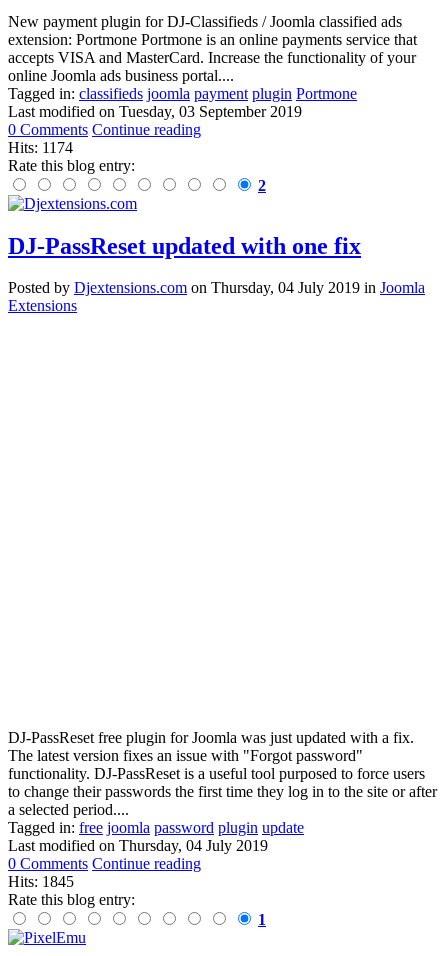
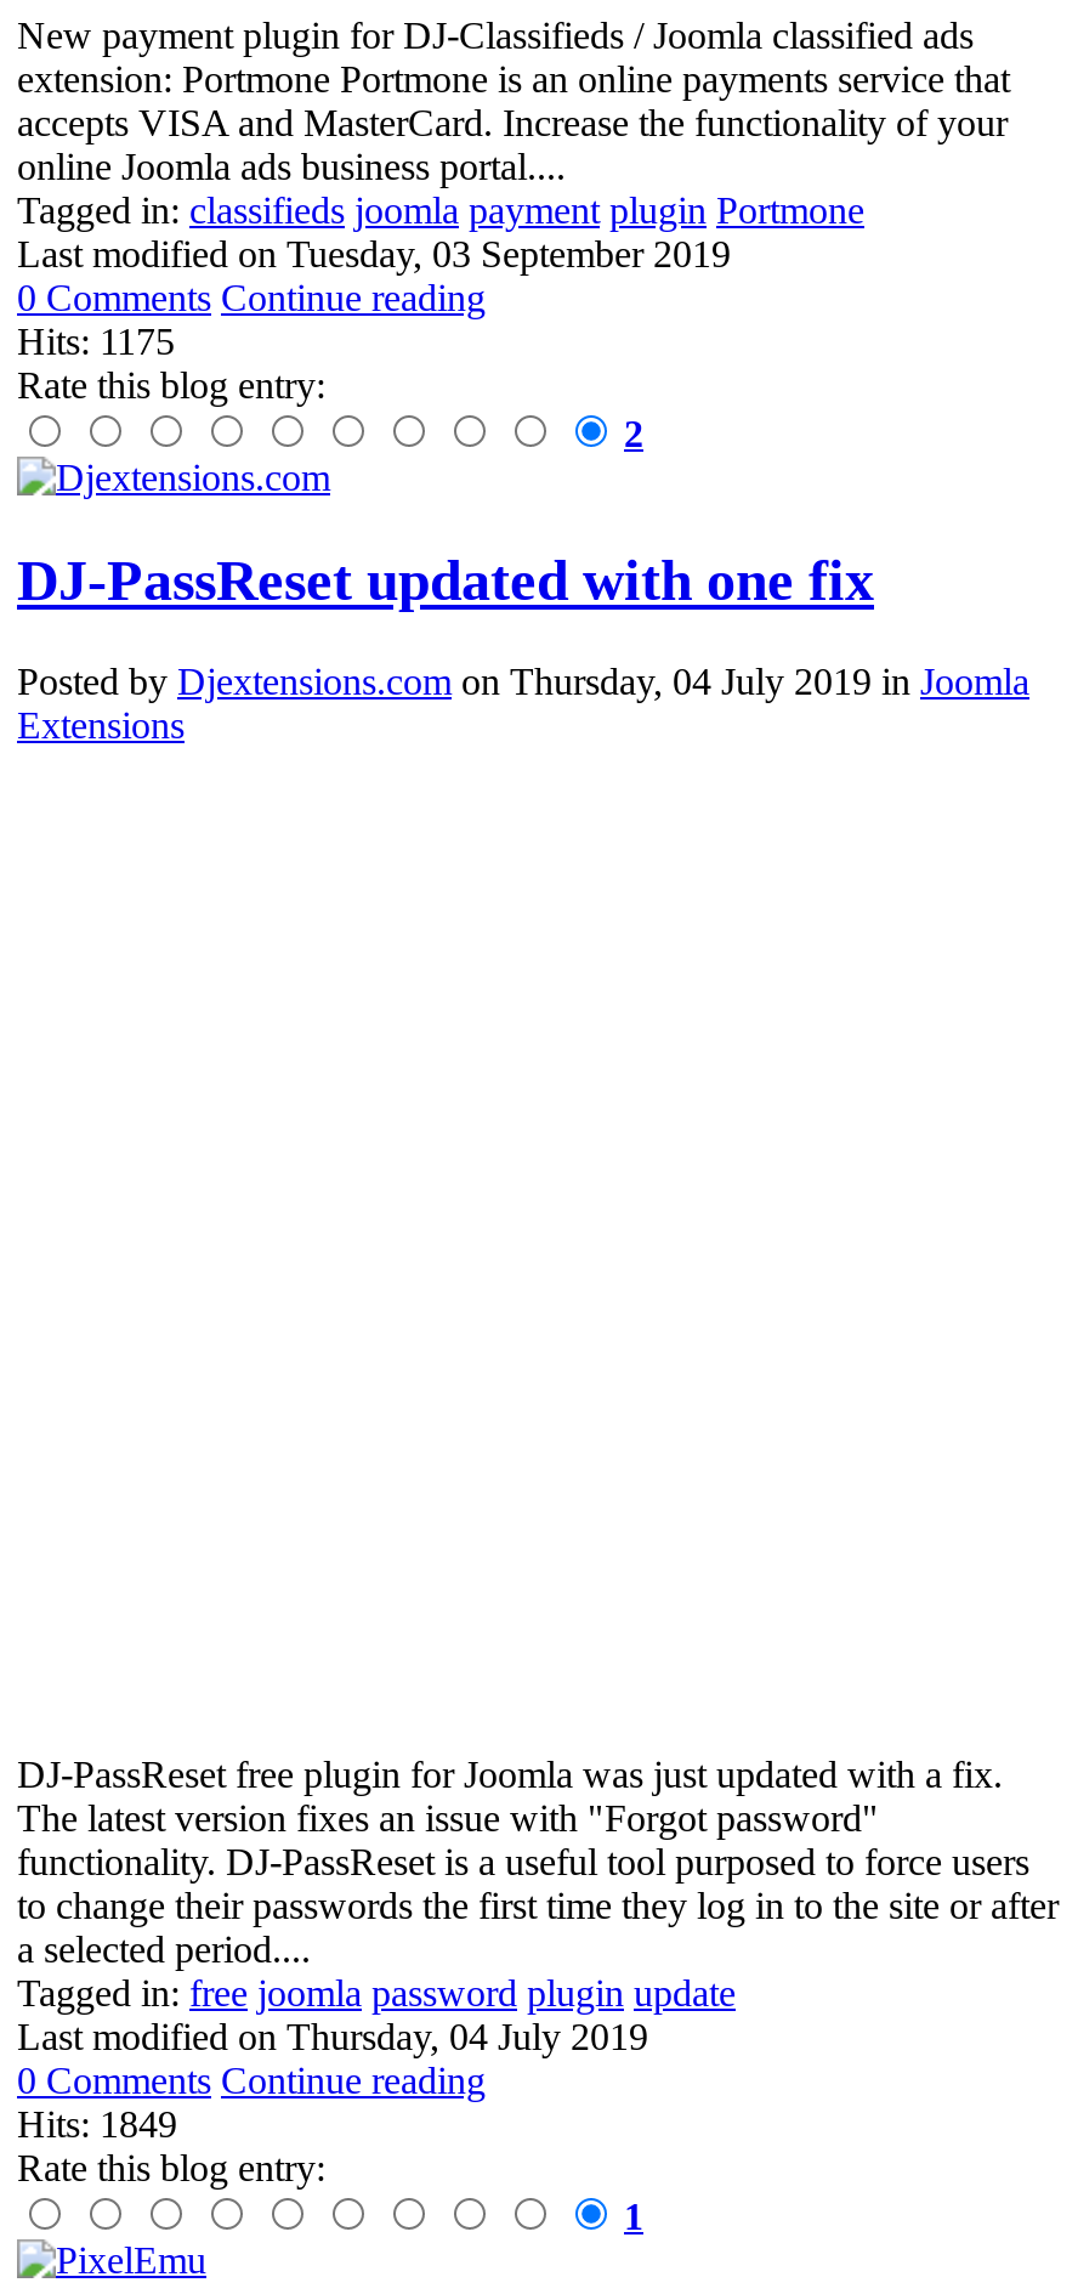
- Hits: 1174
+ Hits: 1175

- Hits: 1845
+ Hits: 1849
